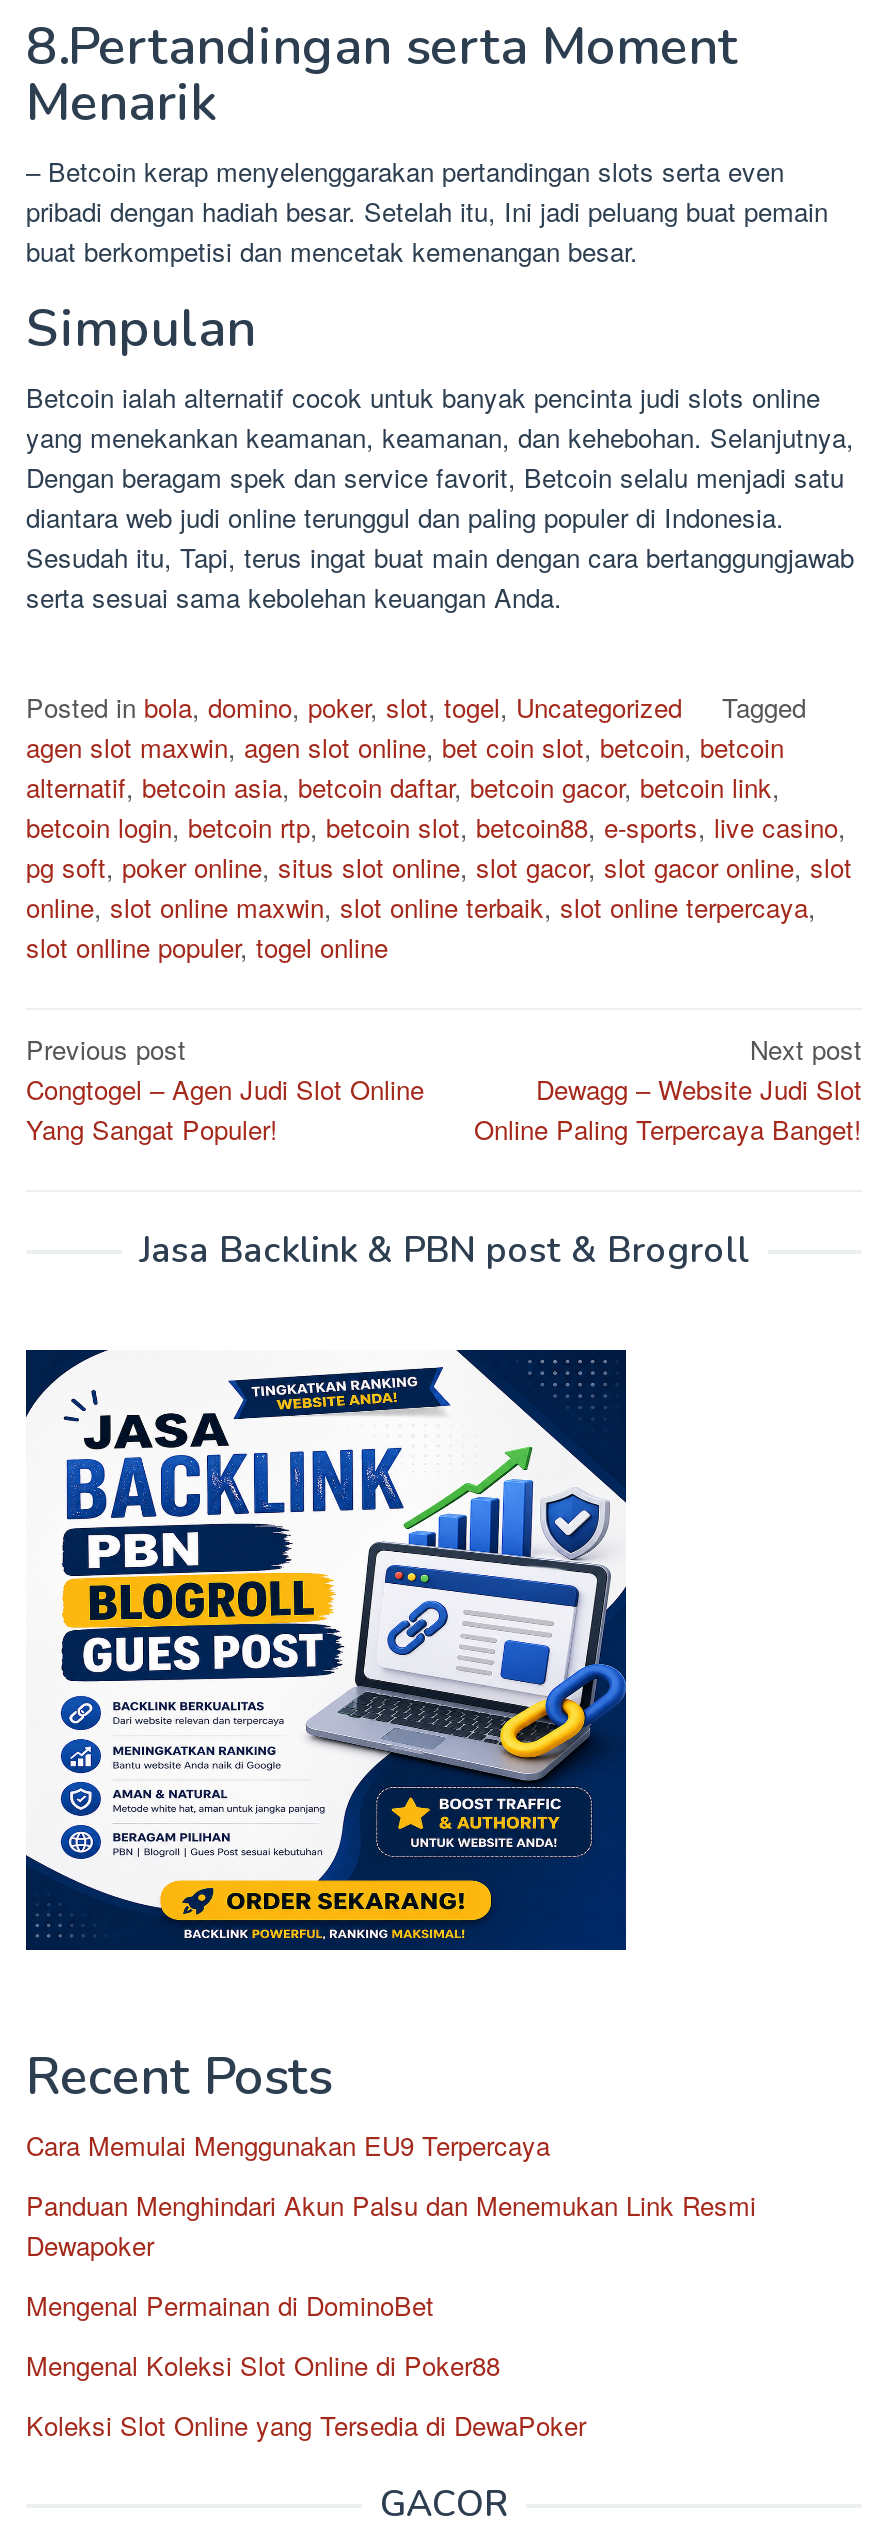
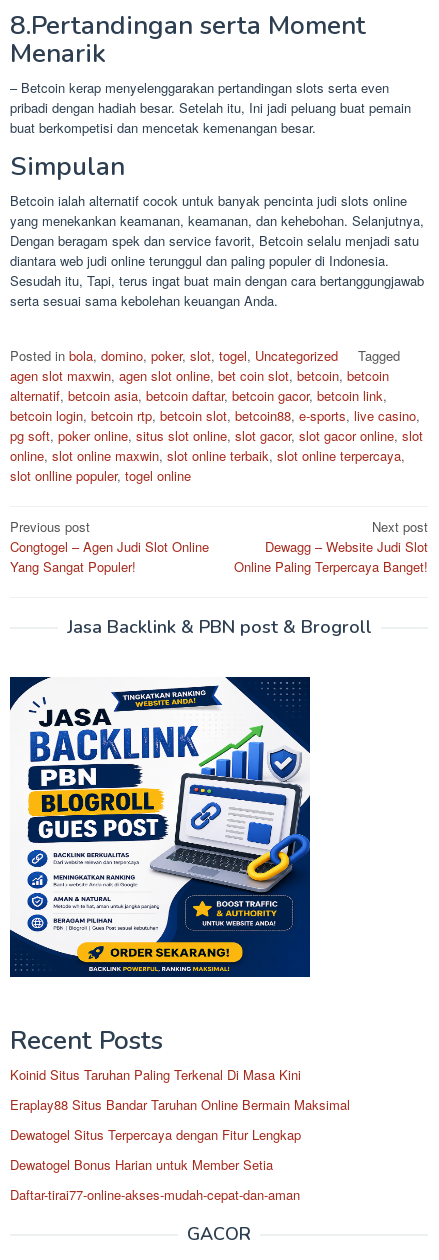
- Cara Memulai Menggunakan EU9 Terpercaya
+ Koinid Situs Taruhan Paling Terkenal Di Masa Kini

- Panduan Menghindari Akun Palsu dan Menemukan Link Resmi
- Dewapoker
+ Eraplay88 Situs Bandar Taruhan Online Bermain Maksimal

- Mengenal Permainan di DominoBet
+ Dewatogel Situs Terpercaya dengan Fitur Lengkap

- Mengenal Koleksi Slot Online di Poker88
+ Dewatogel Bonus Harian untuk Member Setia

- Koleksi Slot Online yang Tersedia di DewaPoker
+ Daftar-tirai77-online-akses-mudah-cepat-dan-aman
